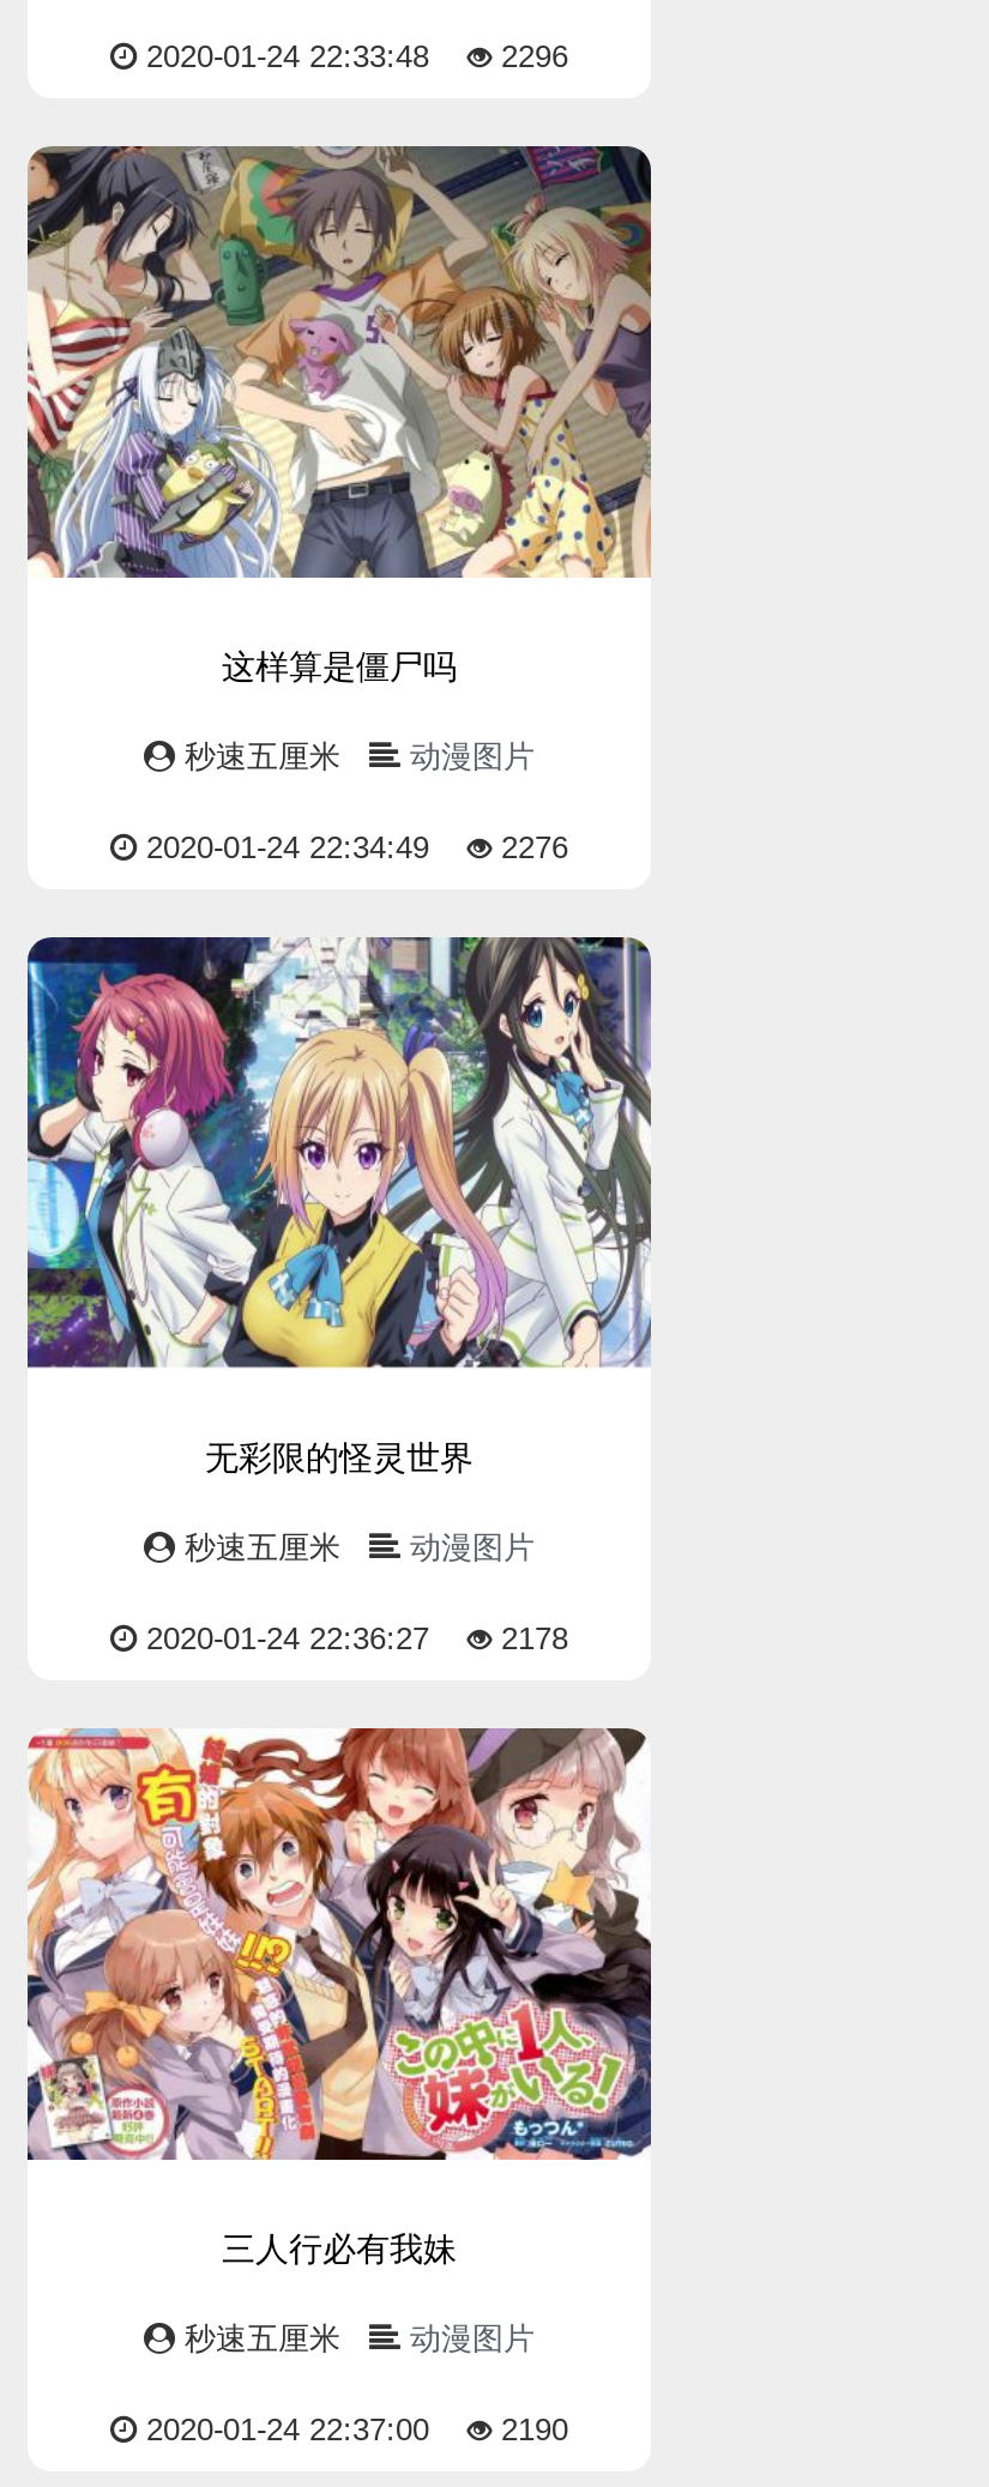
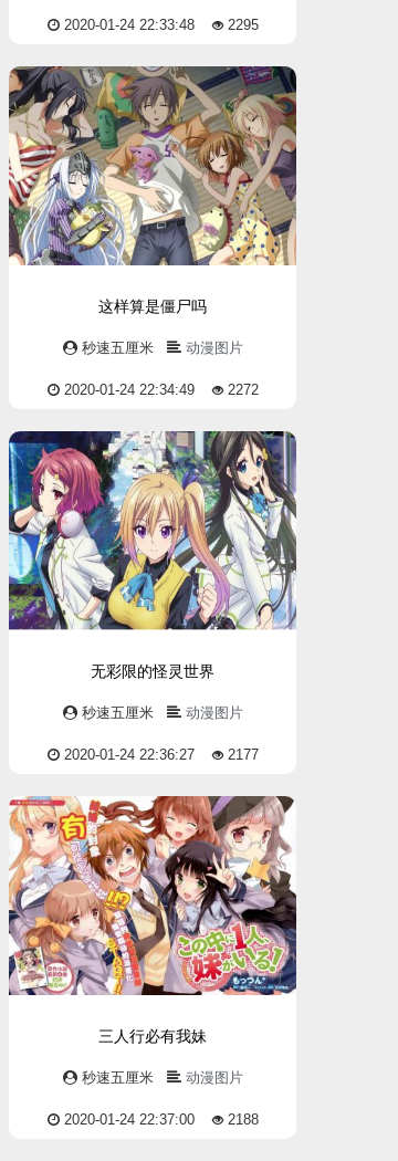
- 2020-01-24 22:33:48 2296
+ 2020-01-24 22:33:48 2295

- 2020-01-24 22:34:49 2276
+ 2020-01-24 22:34:49 2272

- 2020-01-24 22:36:27 2178
+ 2020-01-24 22:36:27 2177

- 2020-01-24 22:37:00 2190
+ 2020-01-24 22:37:00 2188
